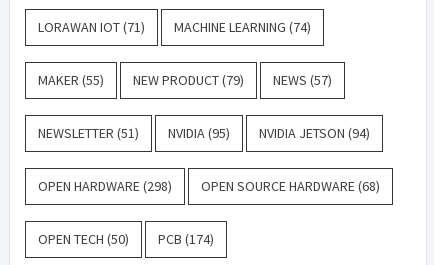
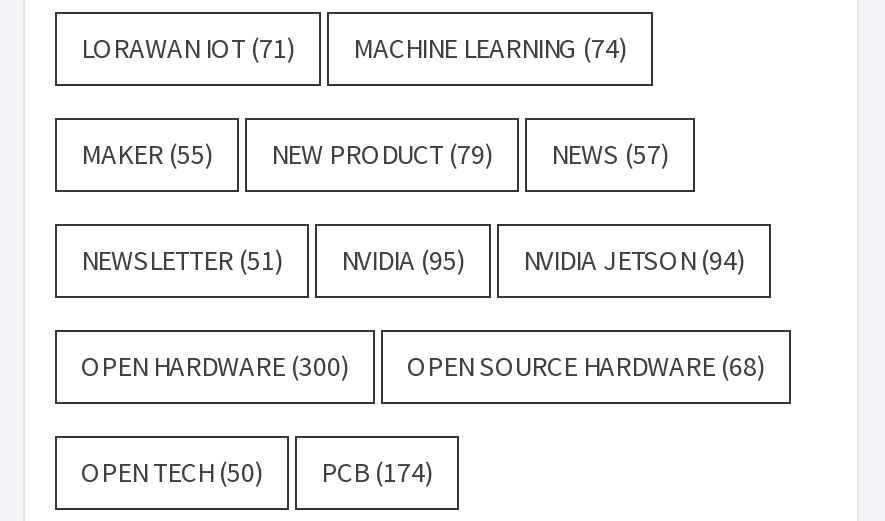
- OPEN HARDWARE (298)
+ OPEN HARDWARE (300)
